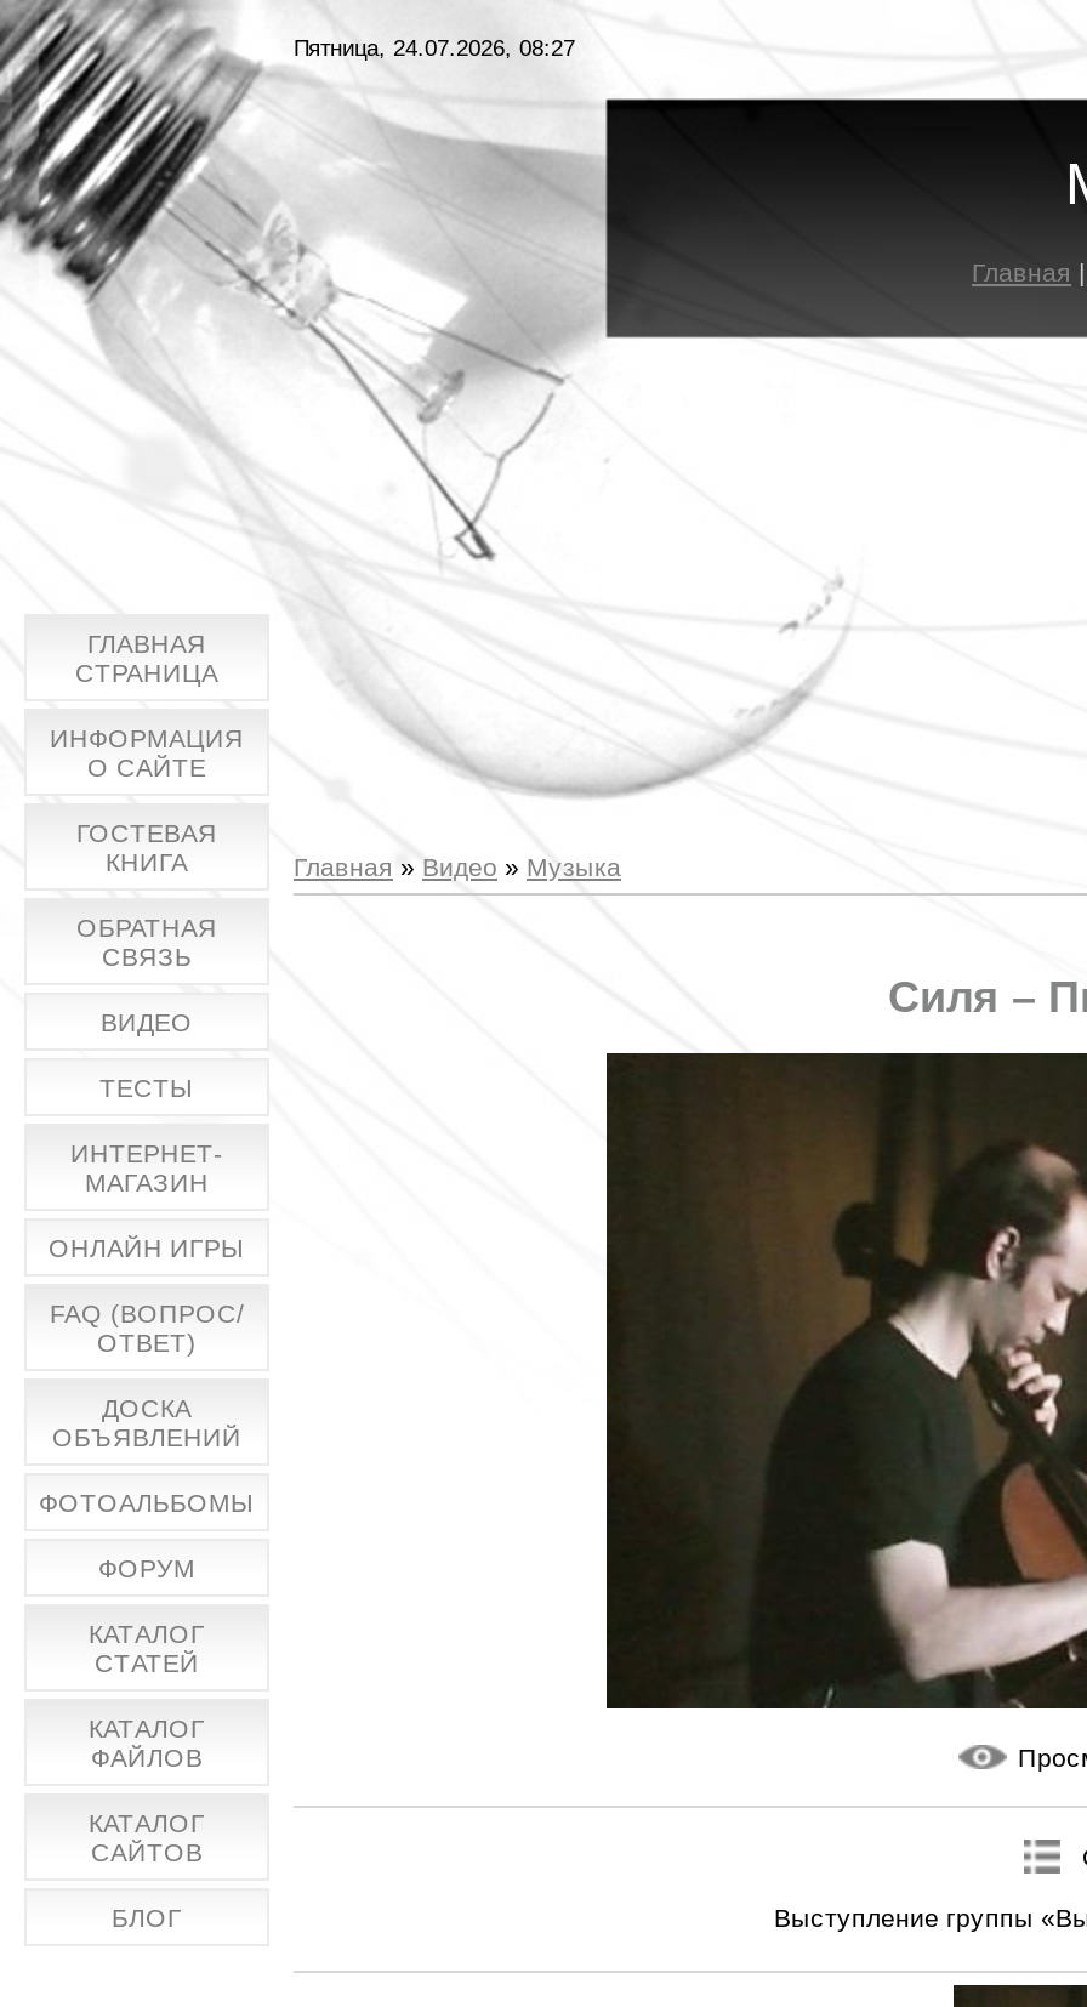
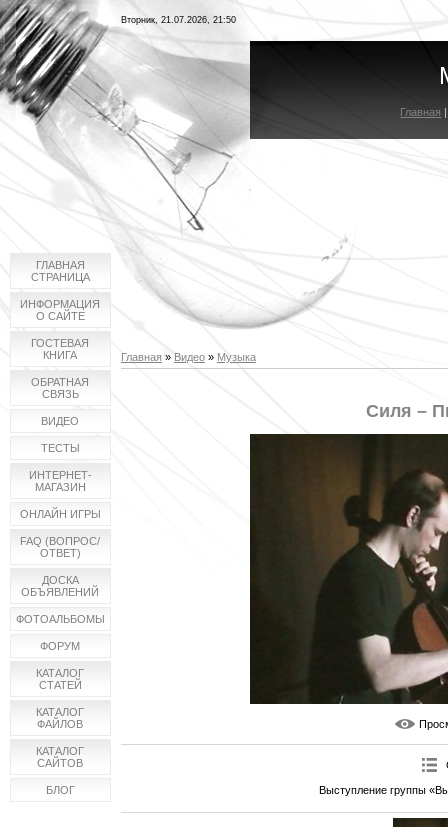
- Пятница, 24.07.2026, 08:27
+ Вторник, 21.07.2026, 21:50
